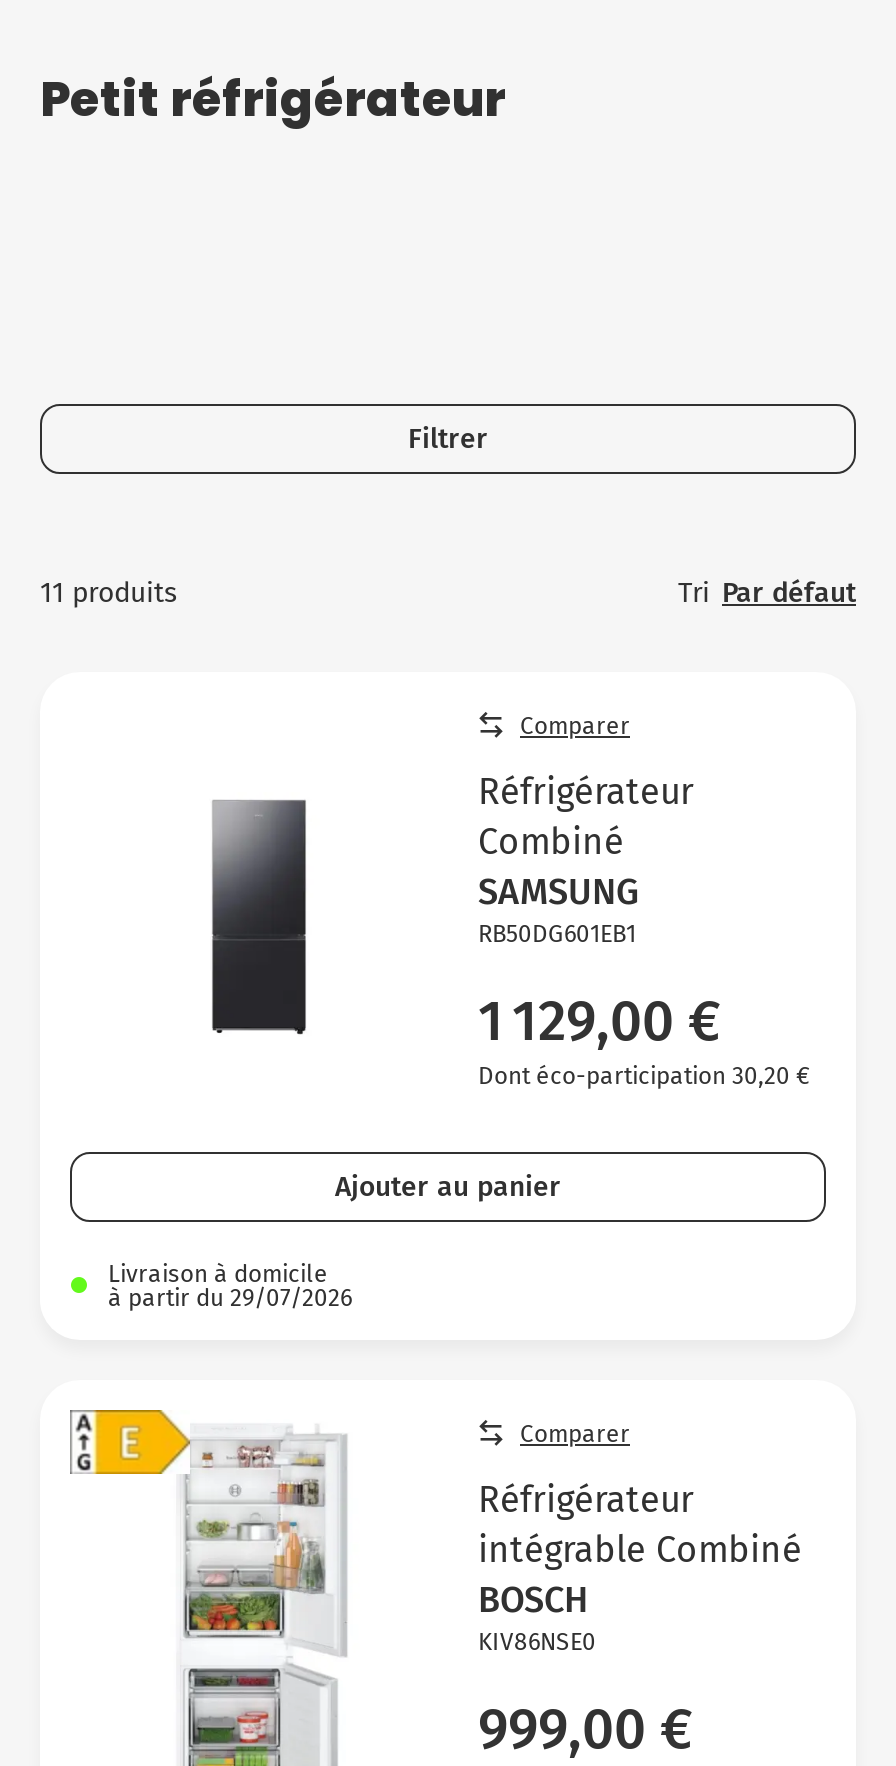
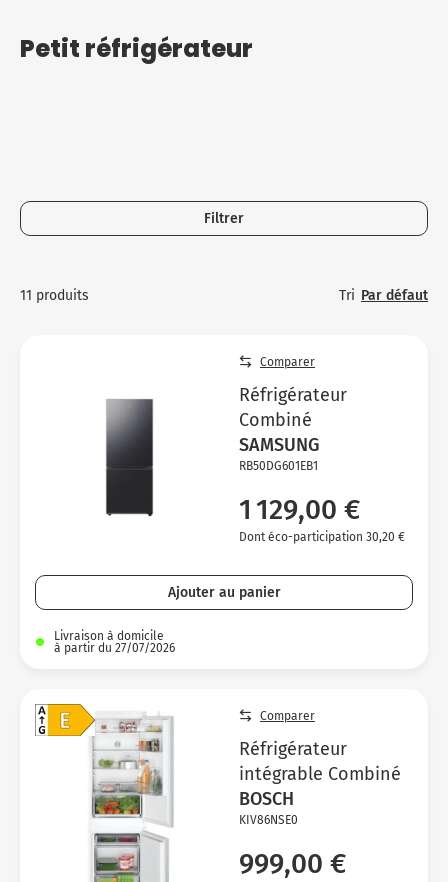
- à partir du 29/07/2026
+ à partir du 27/07/2026
